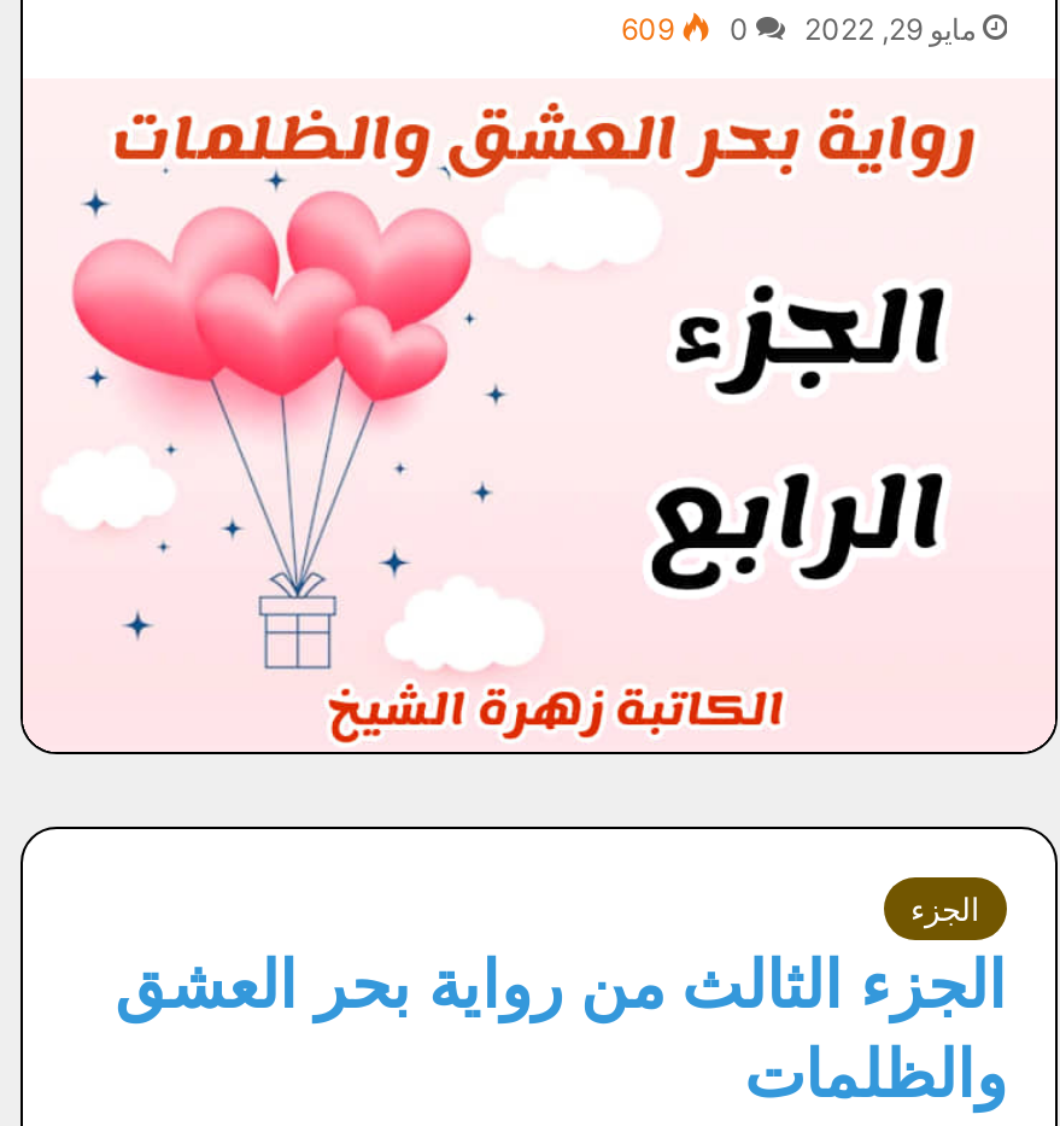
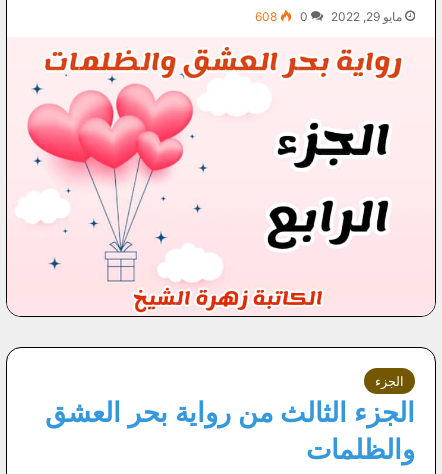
- 609 0
+ 608 0
